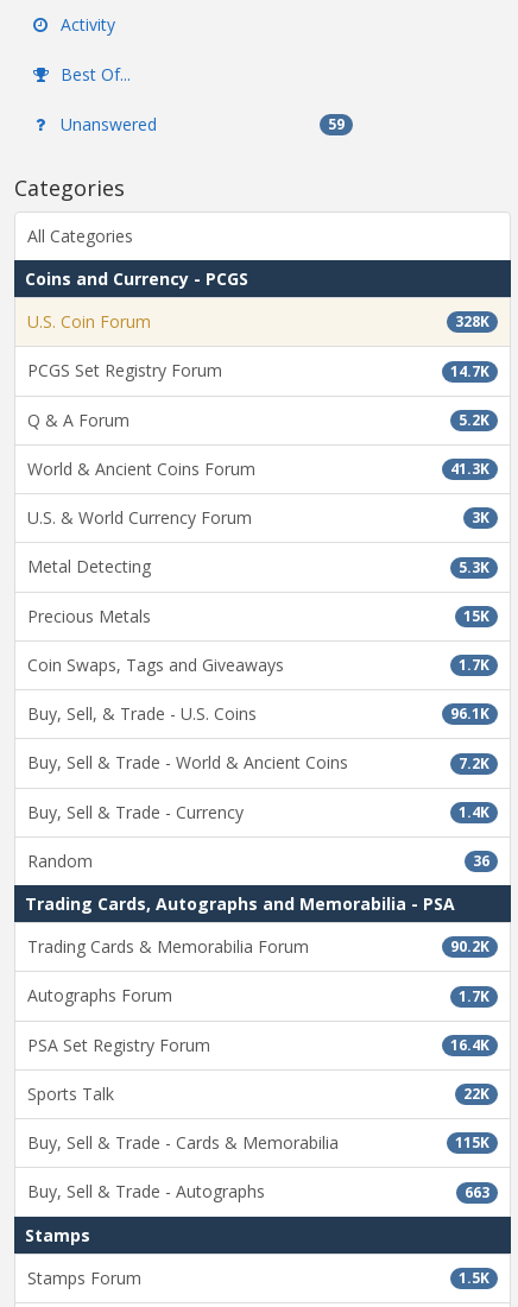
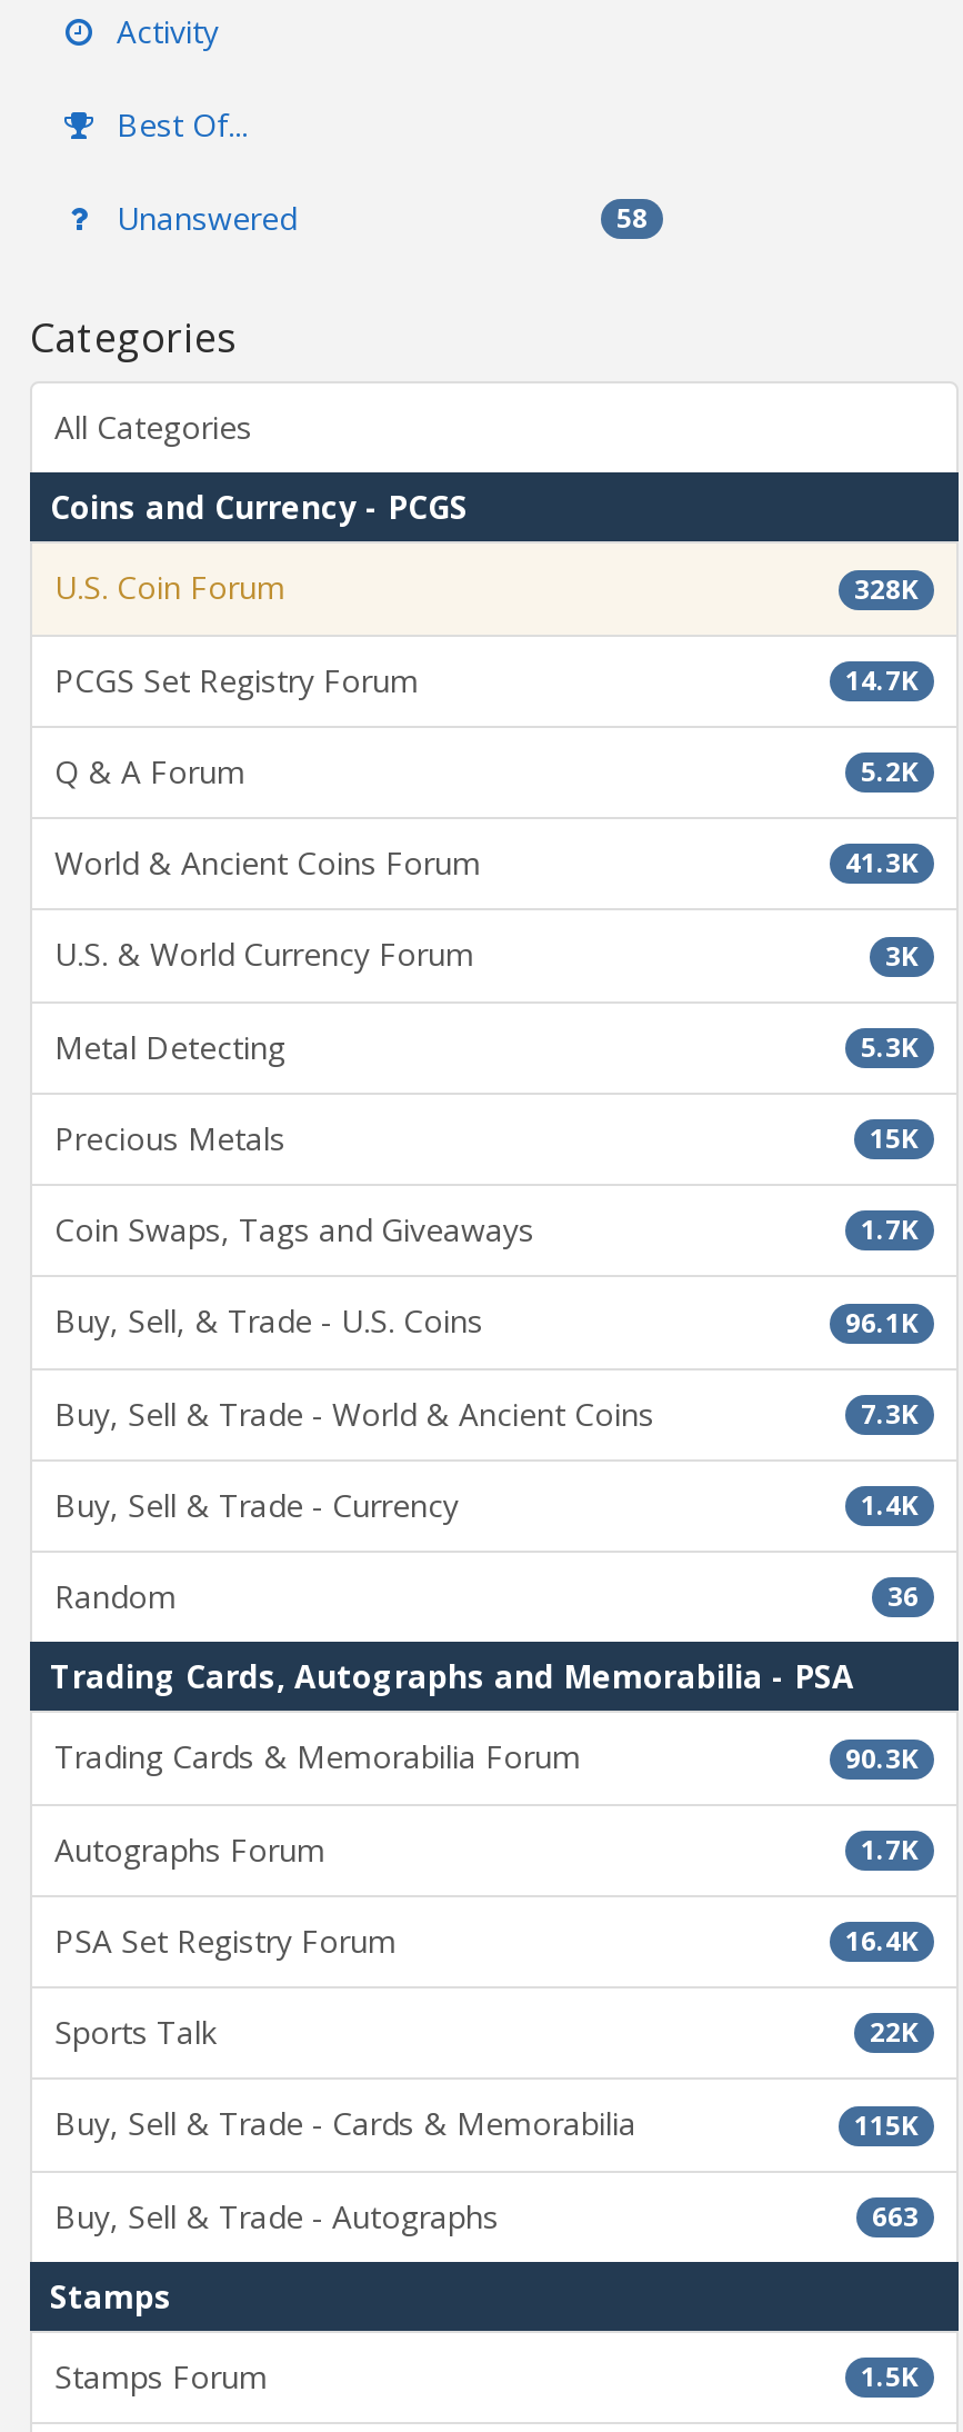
- 59
+ 58

- 7.2K
+ 7.3K

- 90.2K
+ 90.3K
